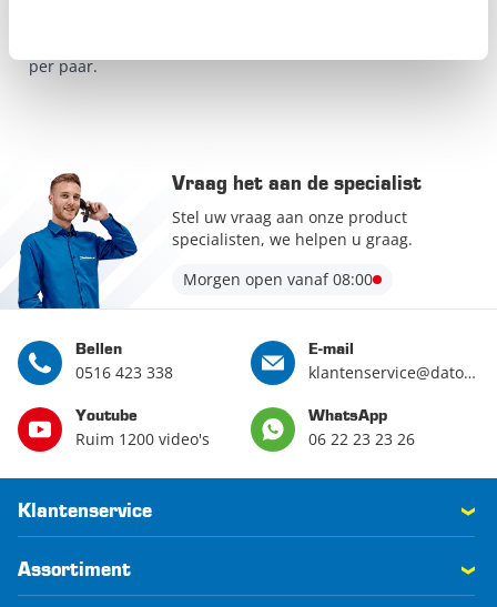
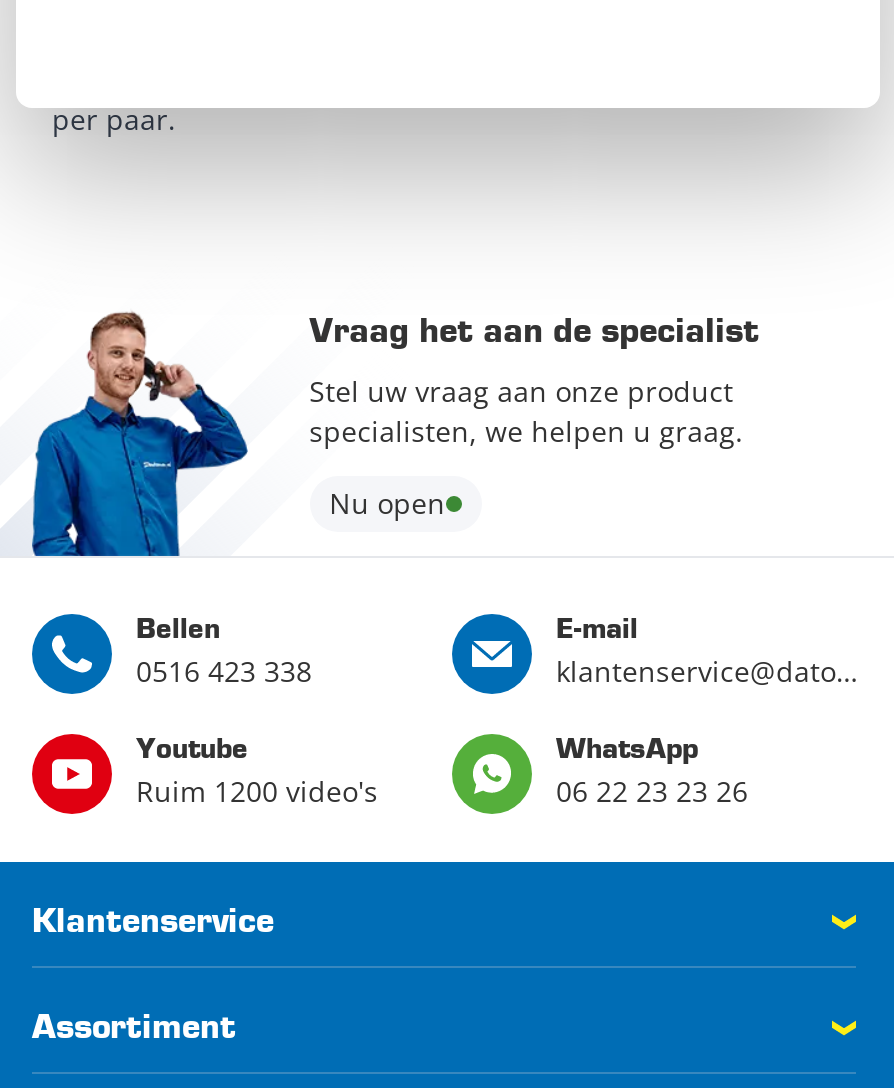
- Morgen open vanaf 08:00
+ Nu open
